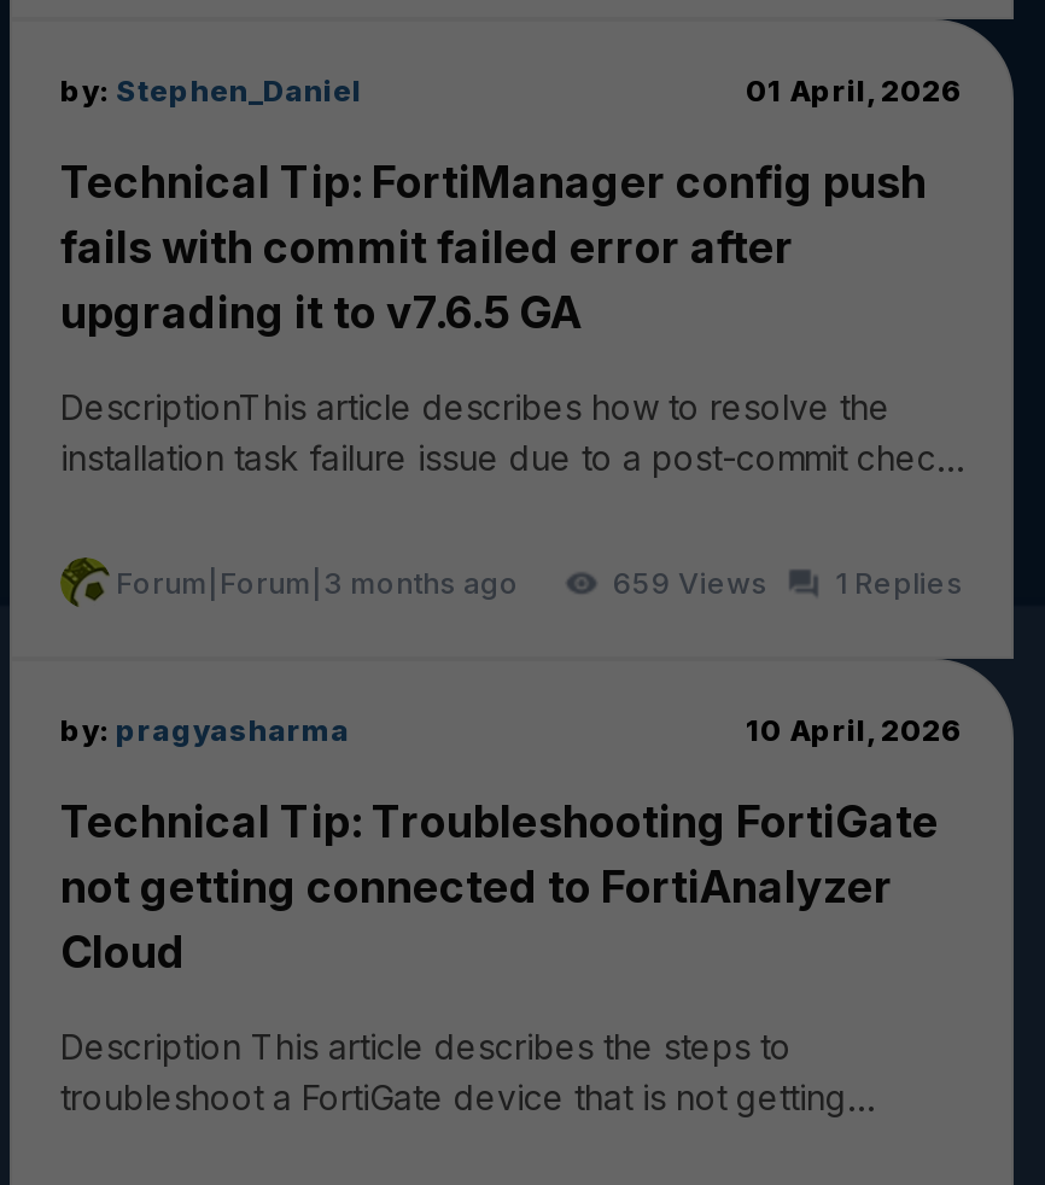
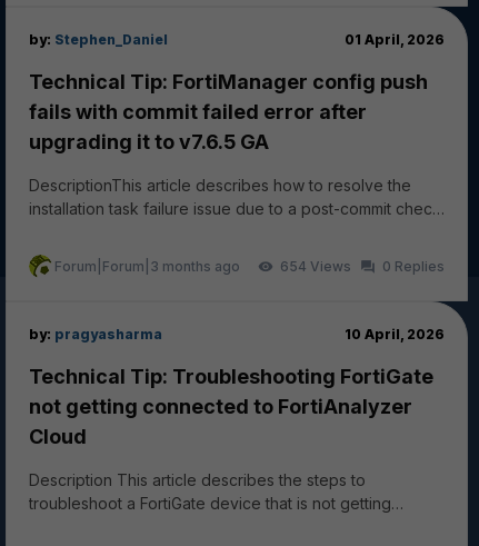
- 659
+ 654

- 1
+ 0
